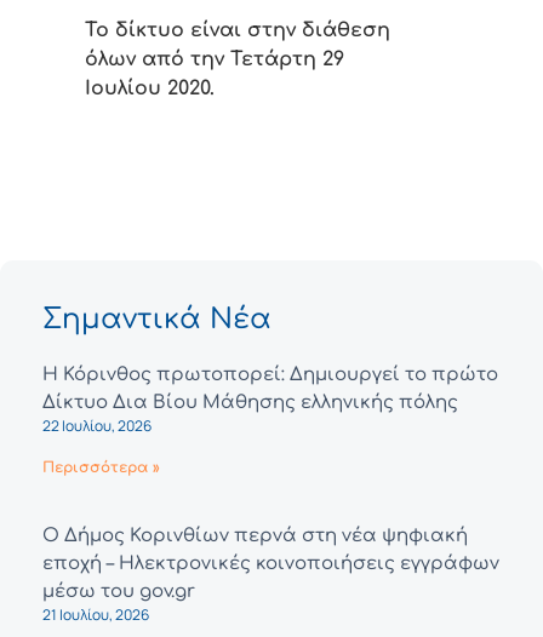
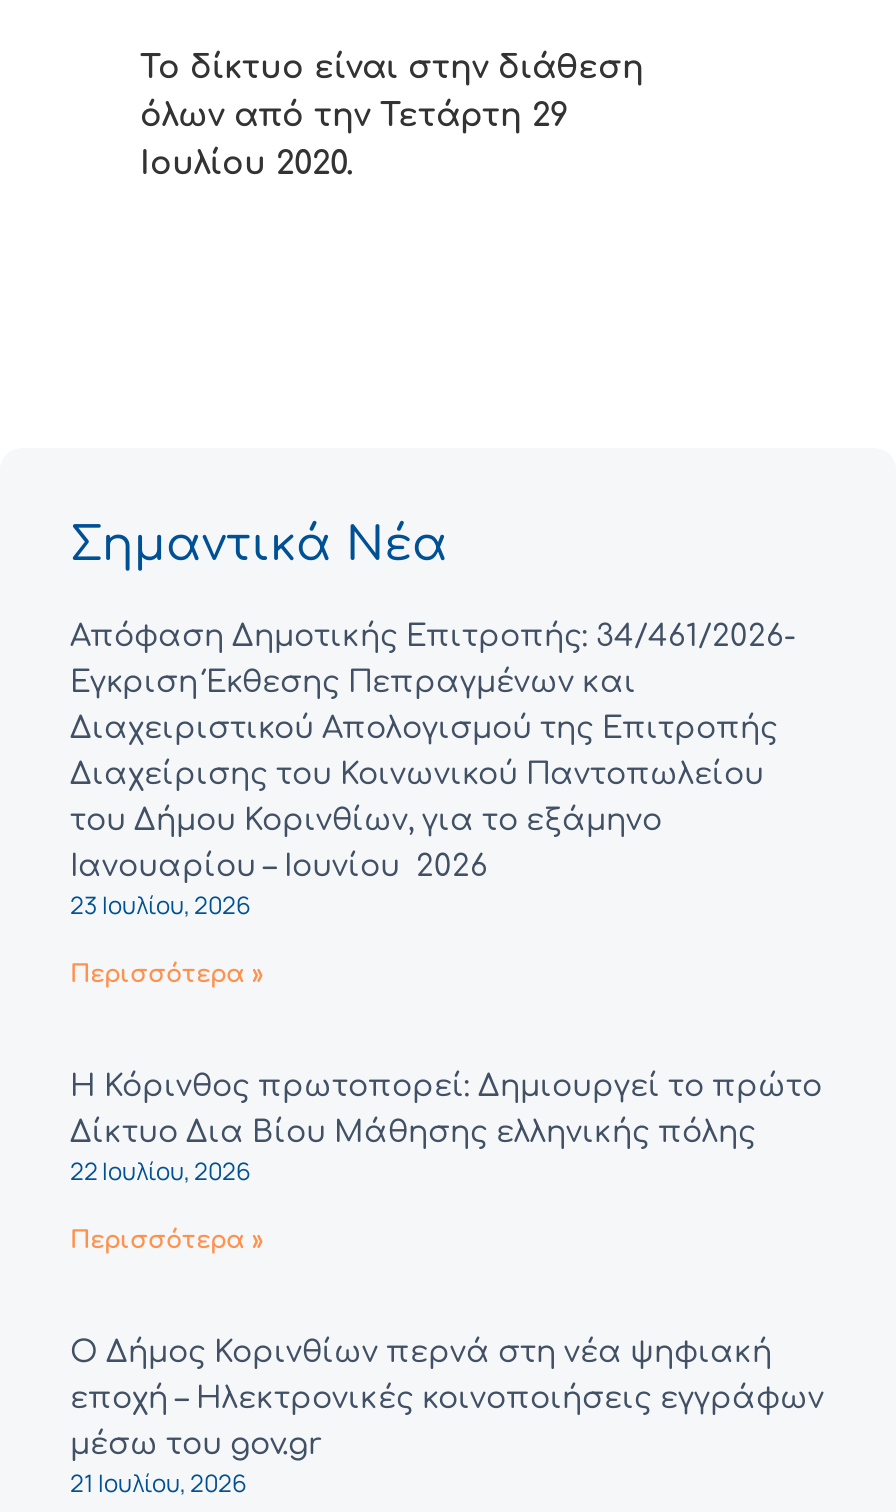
+ Απόφαση Δημοτικής Επιτροπής: 34/461/2026-
+ Έγκριση Έκθεσης Πεπραγμένων και
+ Διαχειριστικού Απολογισμού της Επιτροπής
+ Διαχείρισης του Κοινωνικού Παντοπωλείου
+ του Δήμου Κορινθίων, για το εξάμηνο
+ Ιανουαρίου – Ιουνίου 2026
+ 23 Ιουλίου, 2026
+ Περισσότερα »
